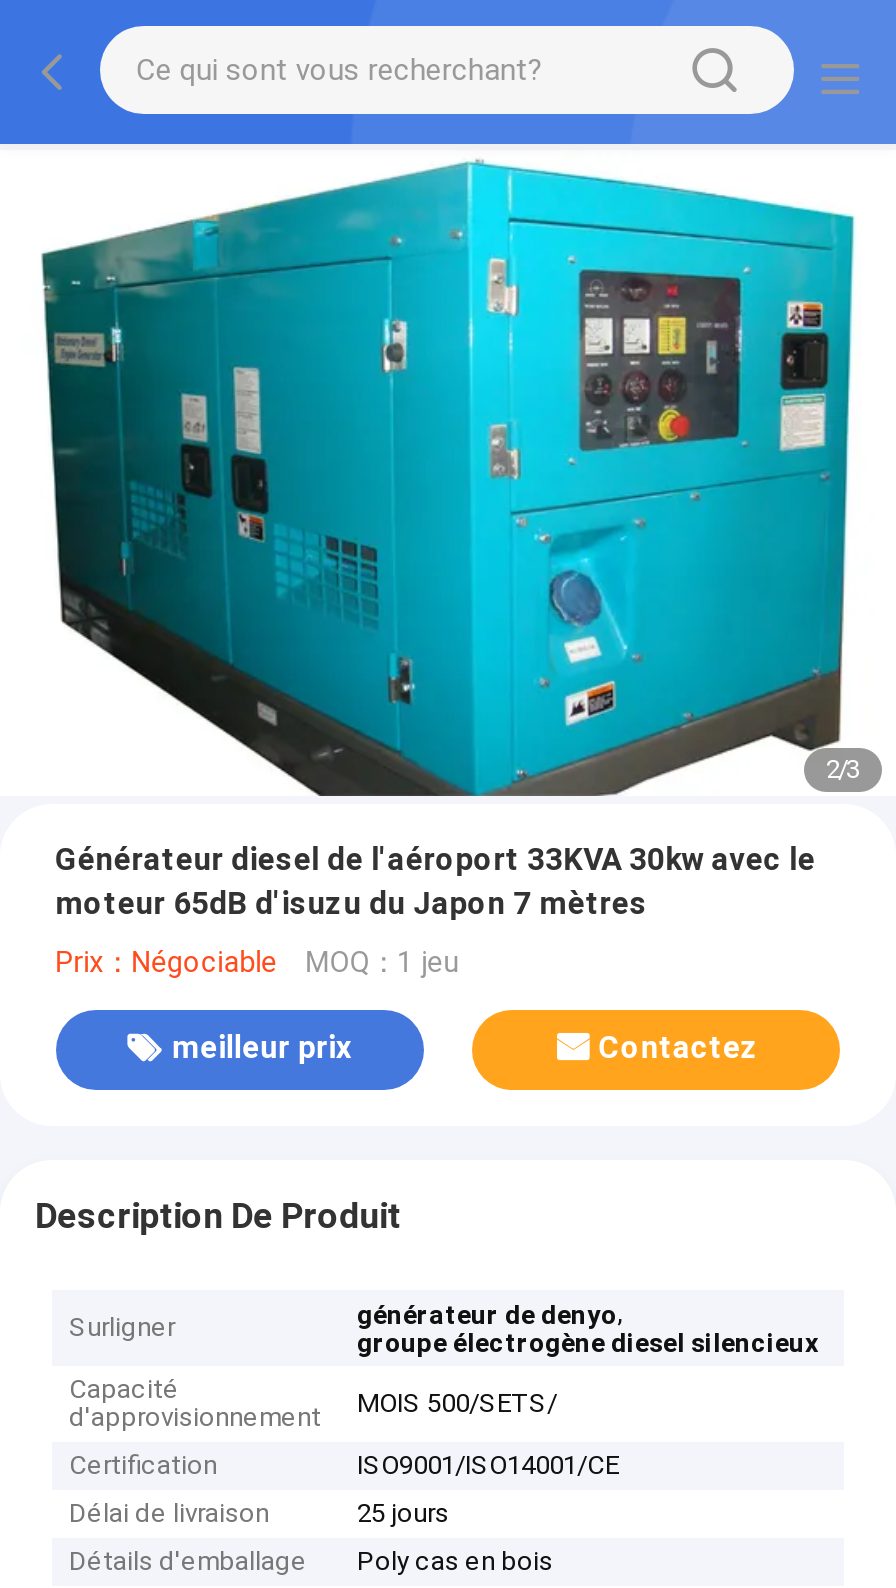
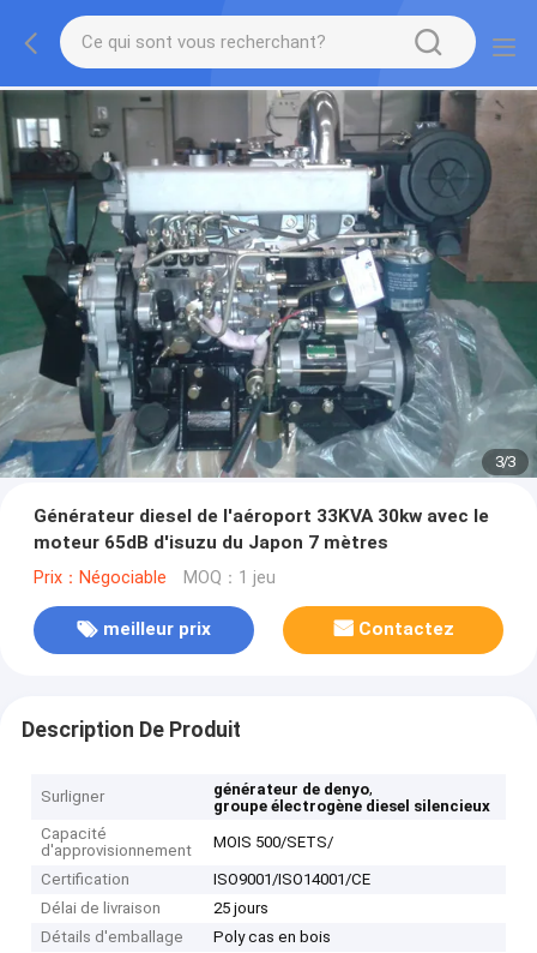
- [image]
- 2/3
+ [image]
+ 3/3
